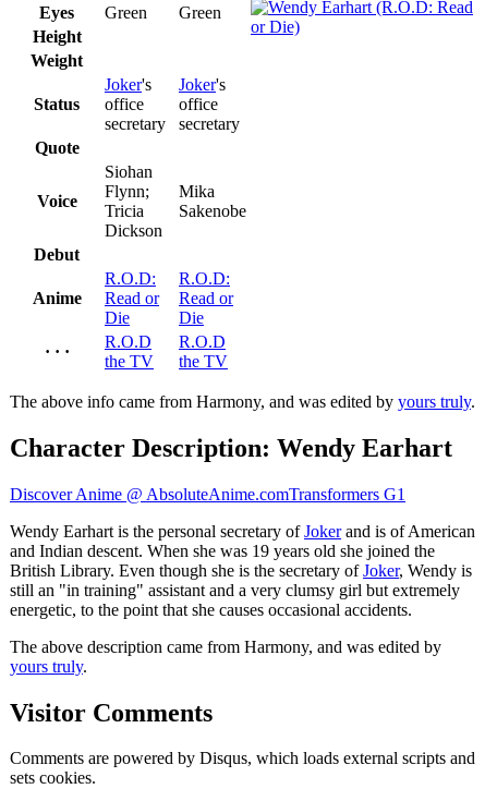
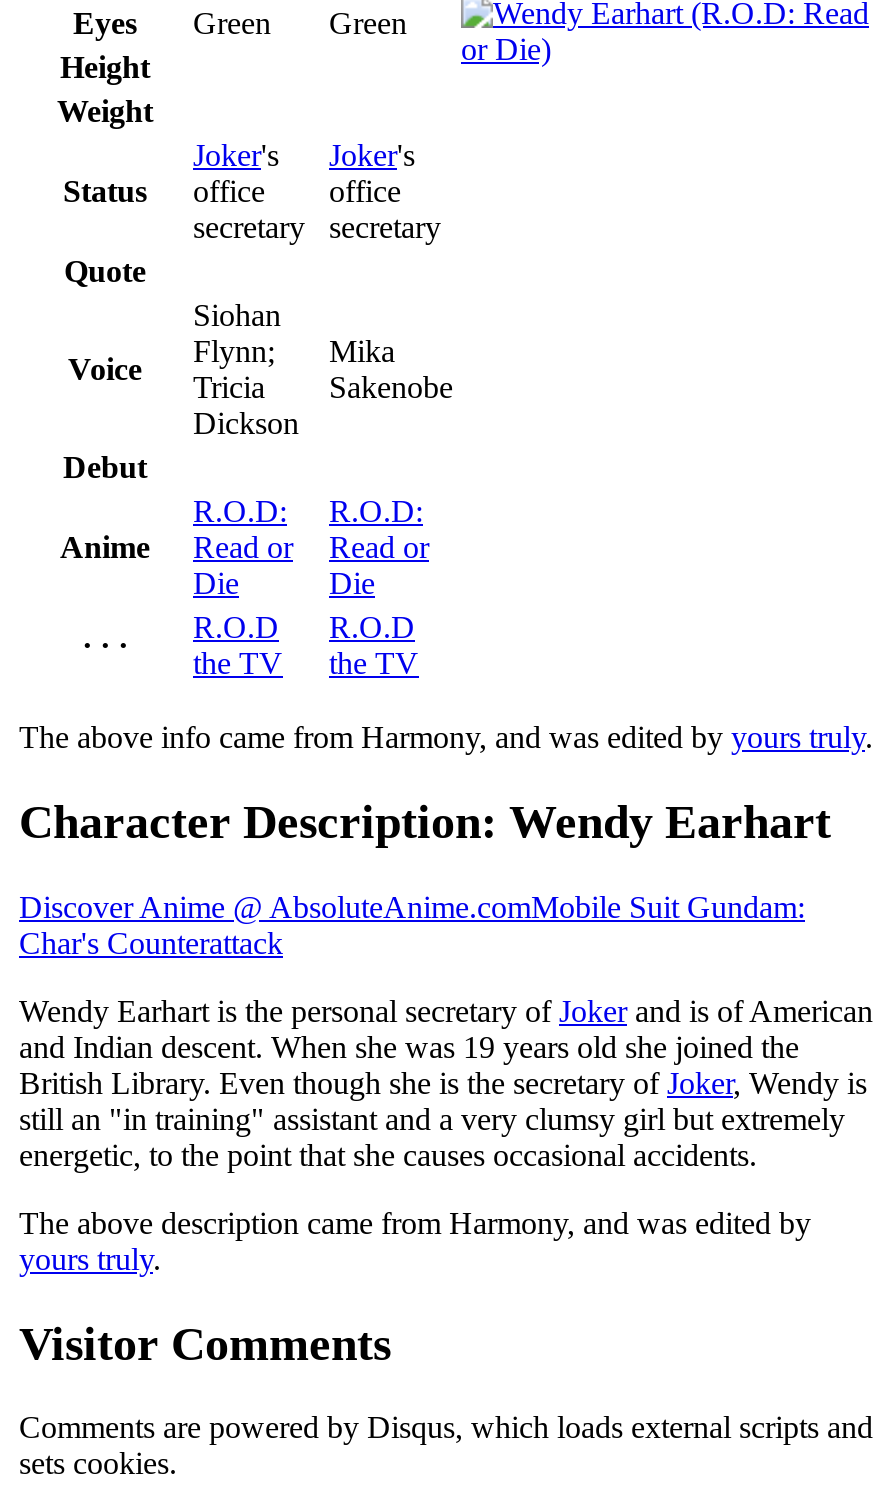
- Discover Anime @ AbsoluteAnime.comTransformers G1
+ Discover Anime @ AbsoluteAnime.comMobile Suit Gundam:
+ Char's Counterattack
